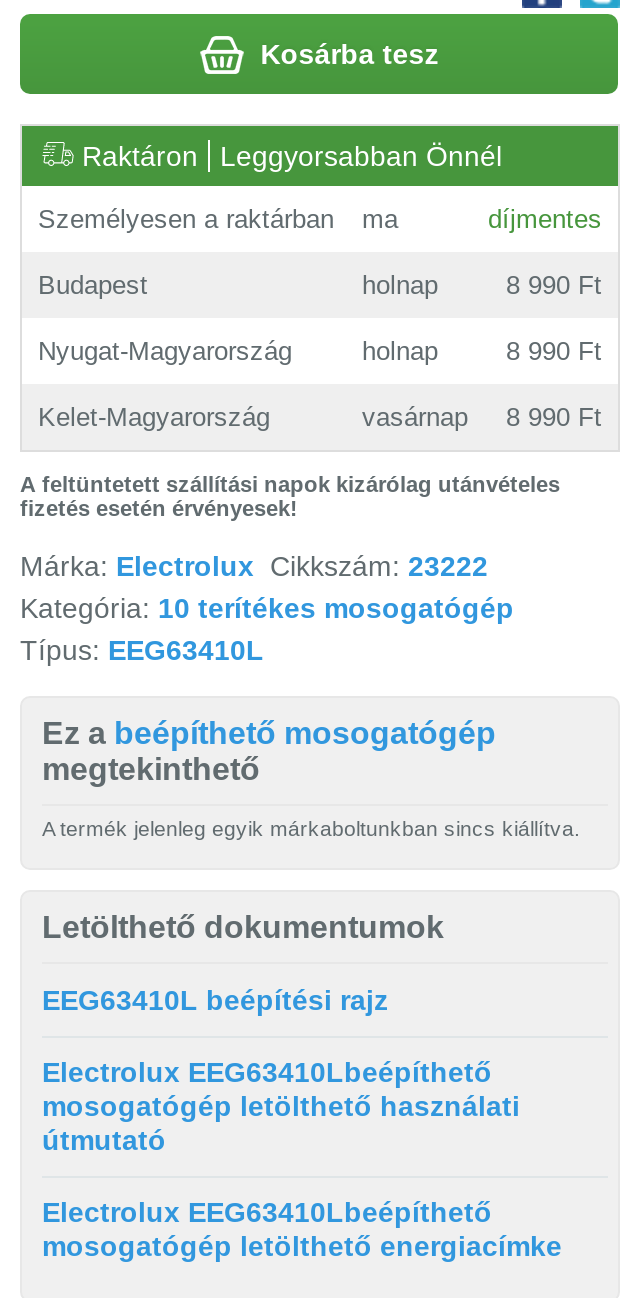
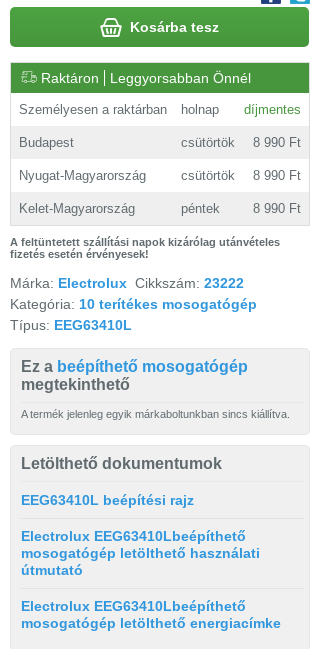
- ma
+ holnap

- holnap
+ csütörtök

- holnap
+ csütörtök

- vasárnap
+ péntek
